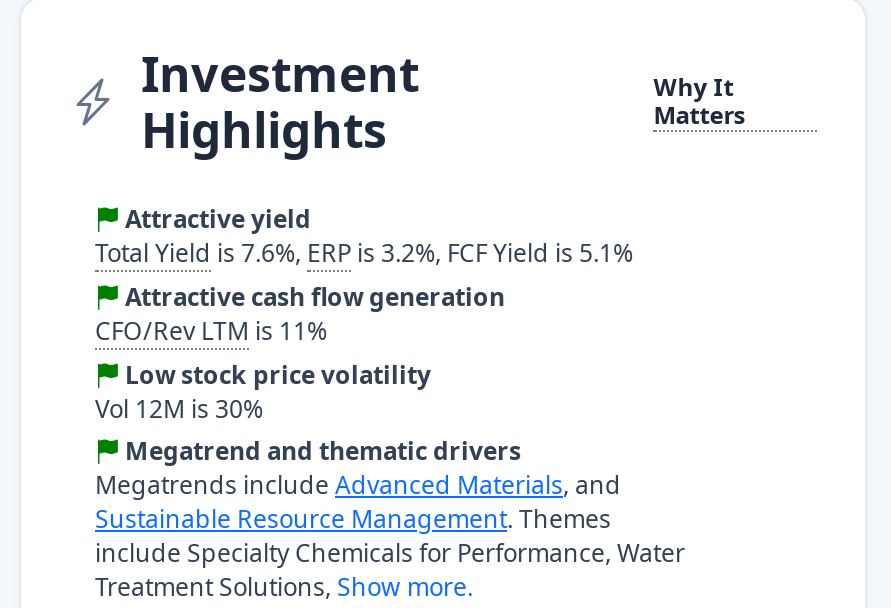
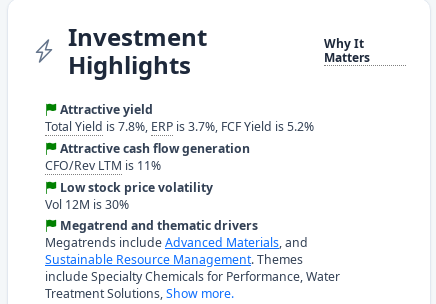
- Total Yield is 7.6%, ERP is 3.2%, FCF Yield is 5.1%
+ Total Yield is 7.8%, ERP is 3.7%, FCF Yield is 5.2%
